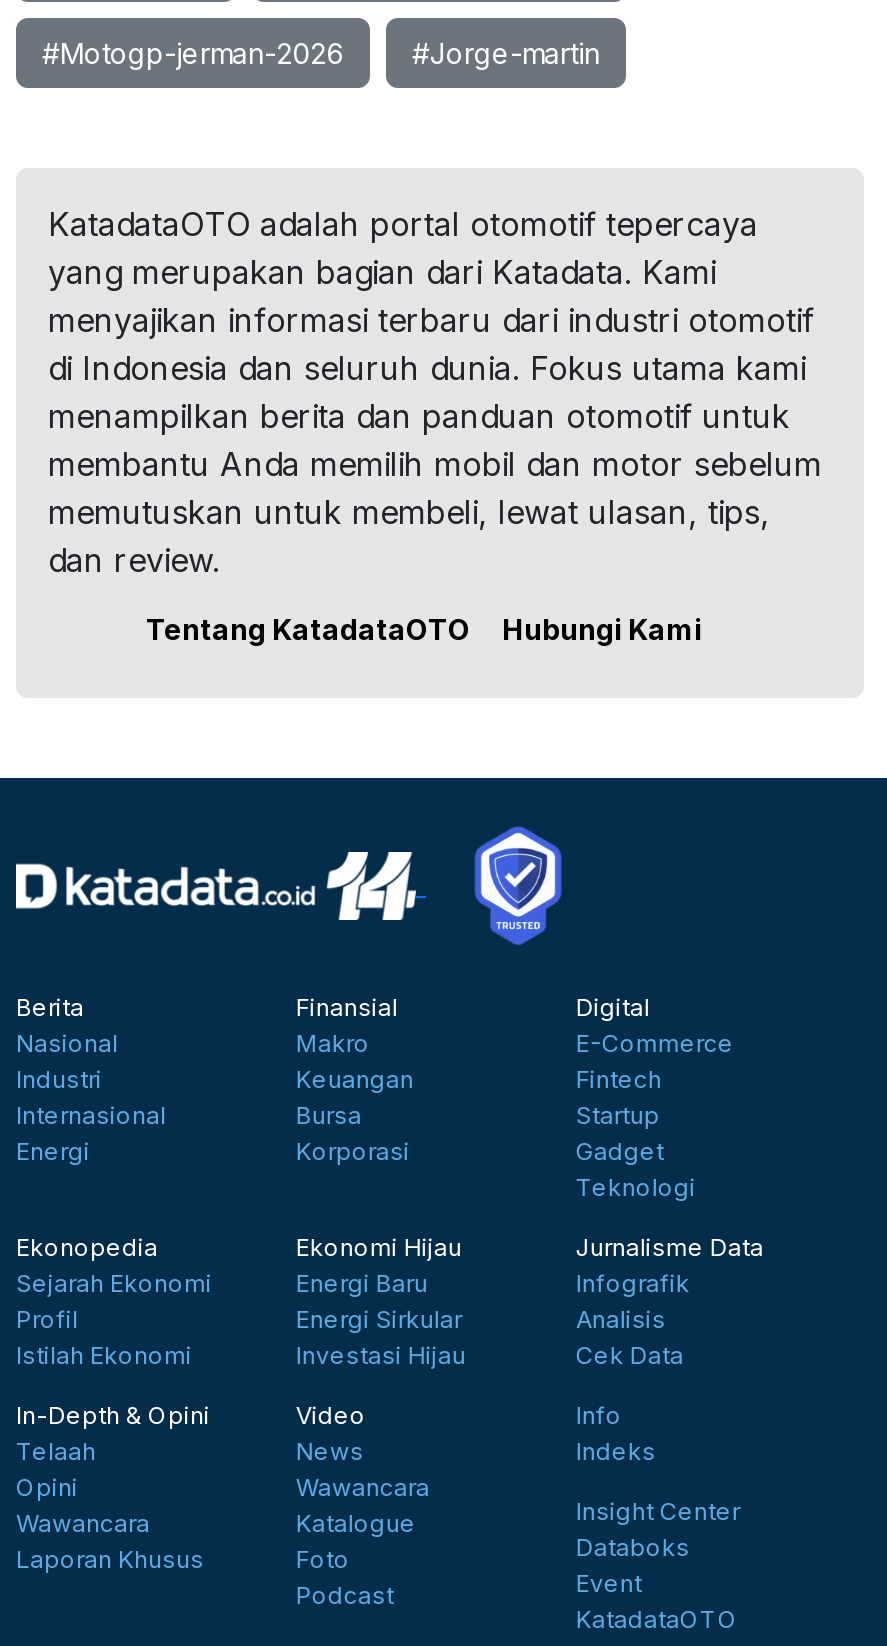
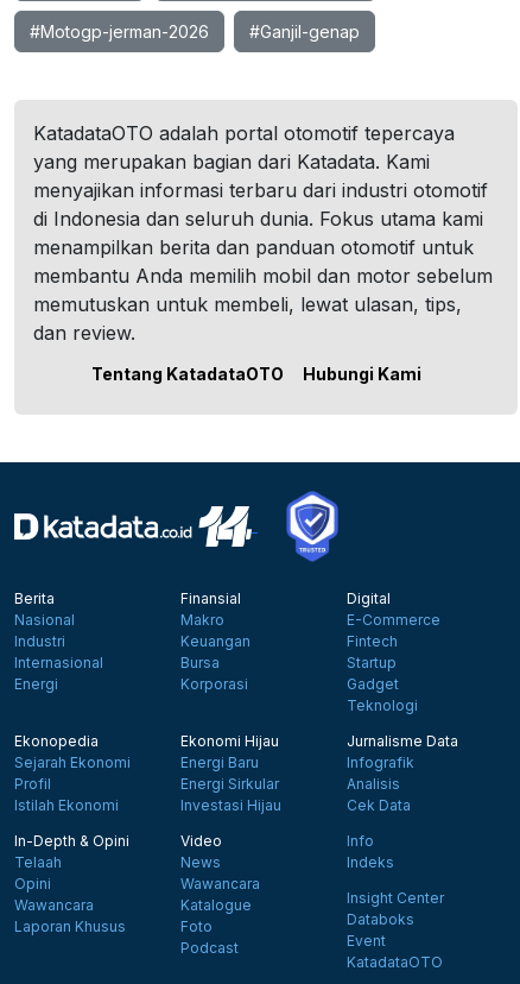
- #Jorge-martin
+ #Ganjil-genap
